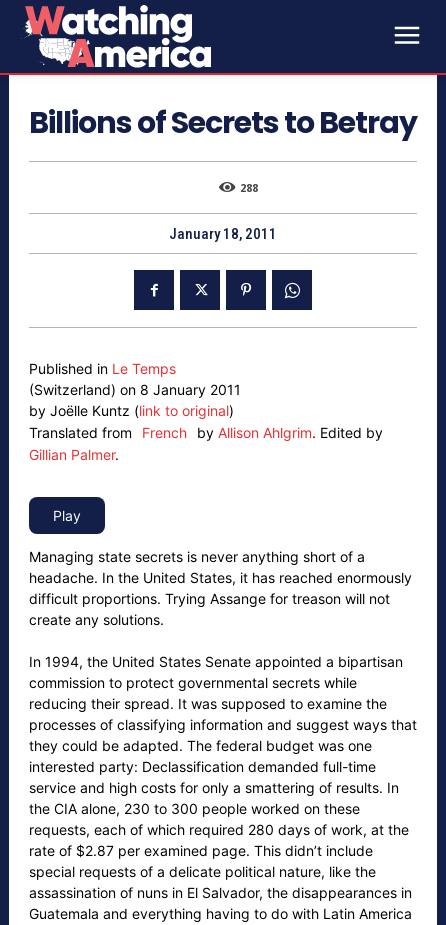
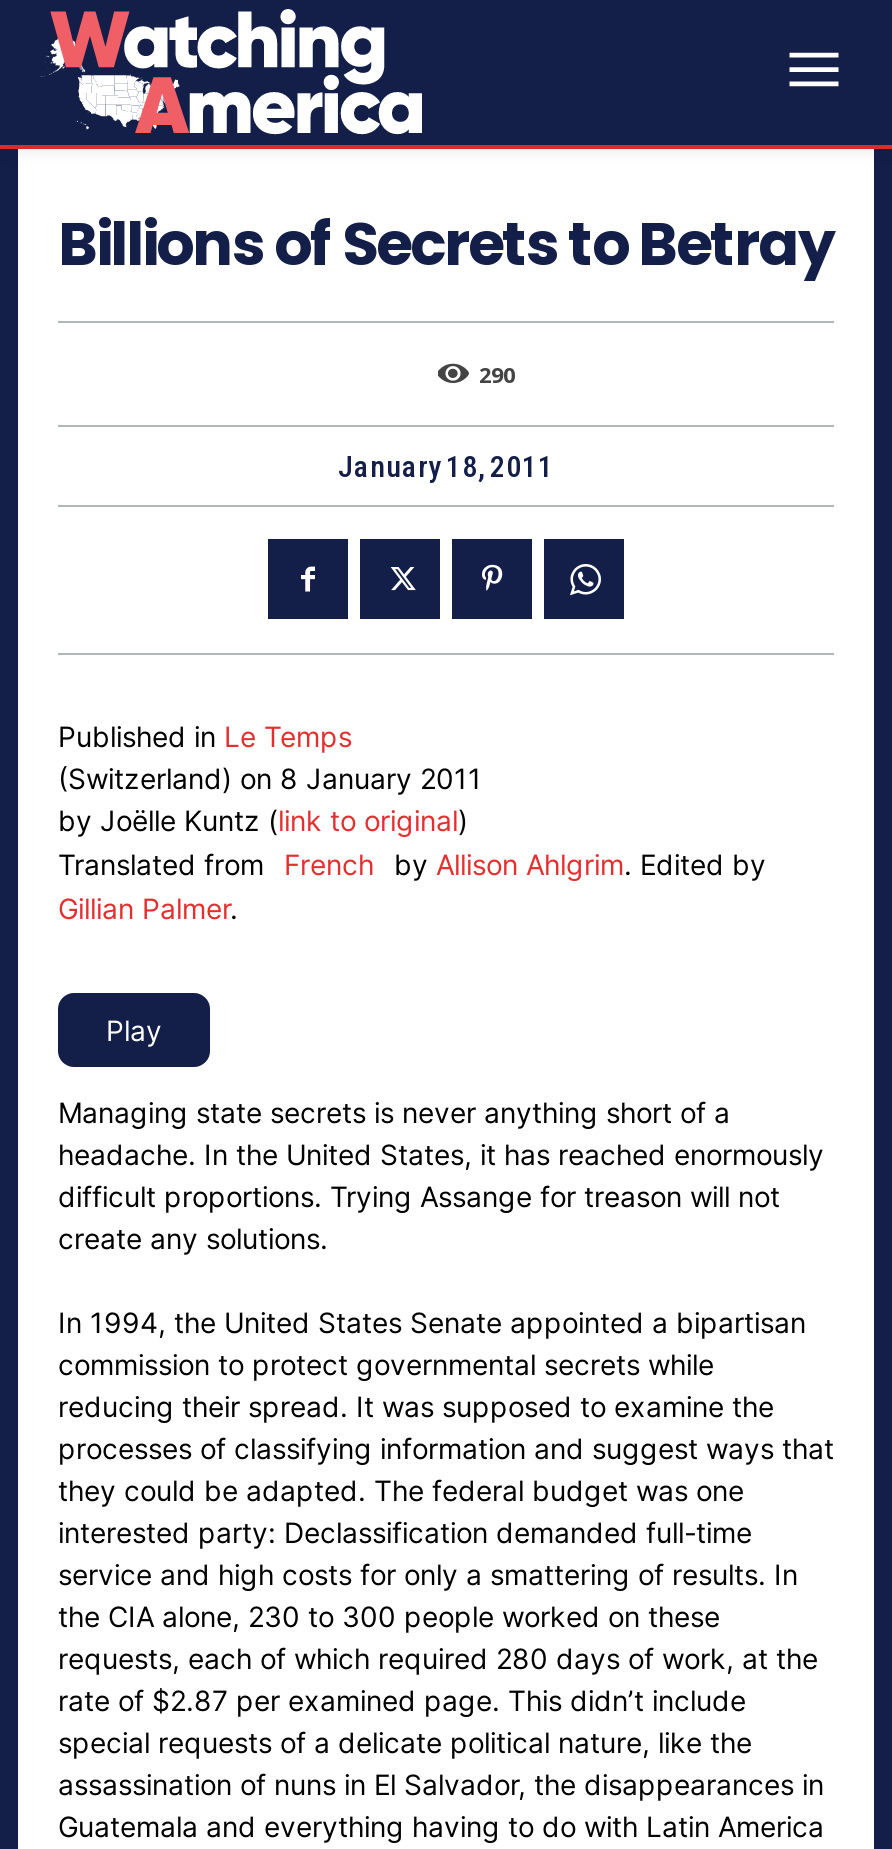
- 288
+ 290
